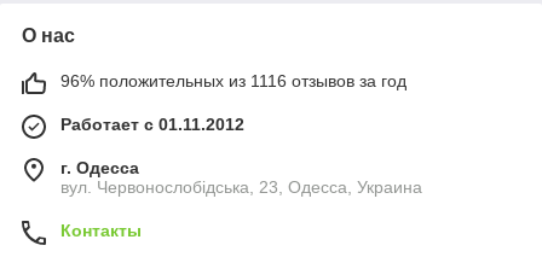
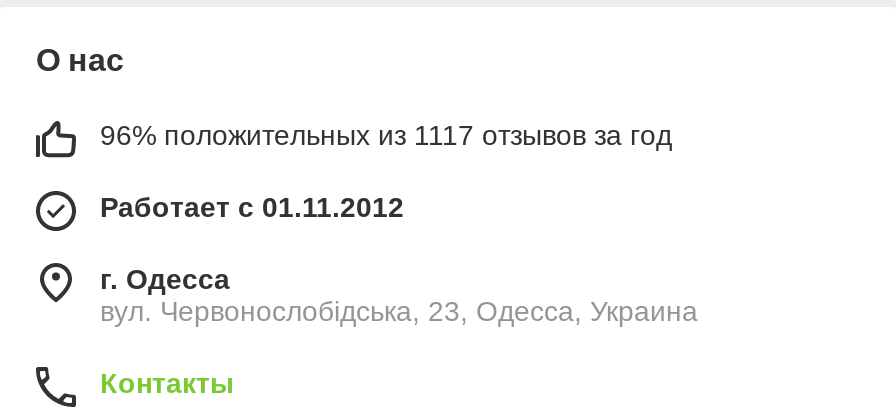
- 96% положительных из 1116 отзывов за год
+ 96% положительных из 1117 отзывов за год
